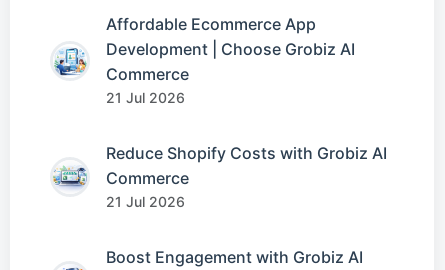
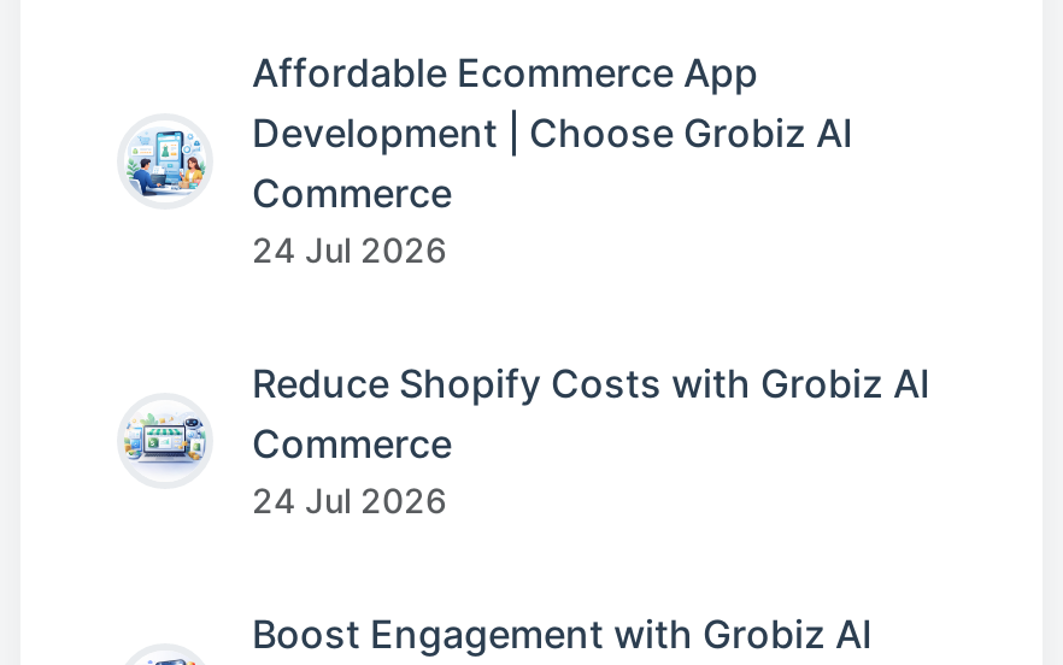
- 21 Jul 2026
+ 24 Jul 2026

- 21 Jul 2026
+ 24 Jul 2026
